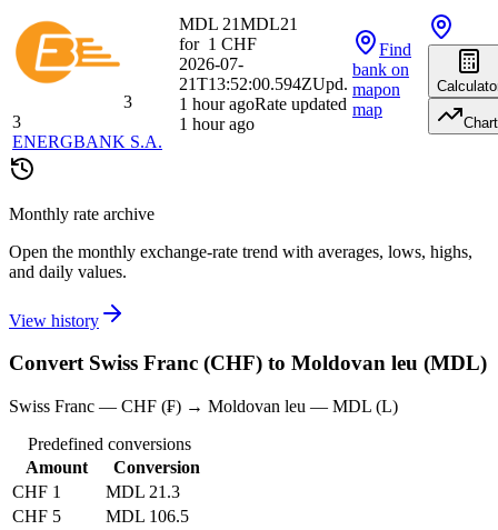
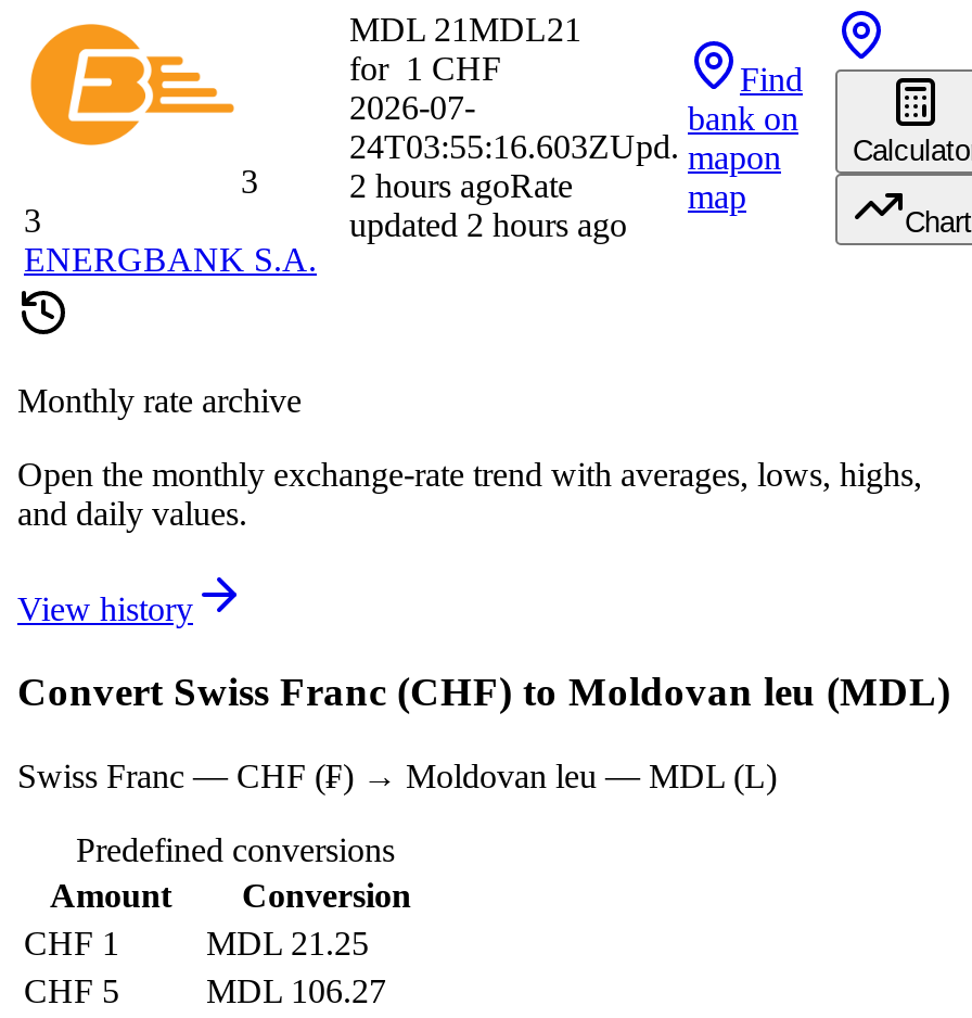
- 21T13:52:00.594ZUpd.
- 1 hour agoRate updated
- 1 hour ago
+ 24T03:55:16.603ZUpd.
+ 2 hours agoRate
+ updated 2 hours ago

- MDL 21.3
+ MDL 21.25

- MDL 106.5
+ MDL 106.27
